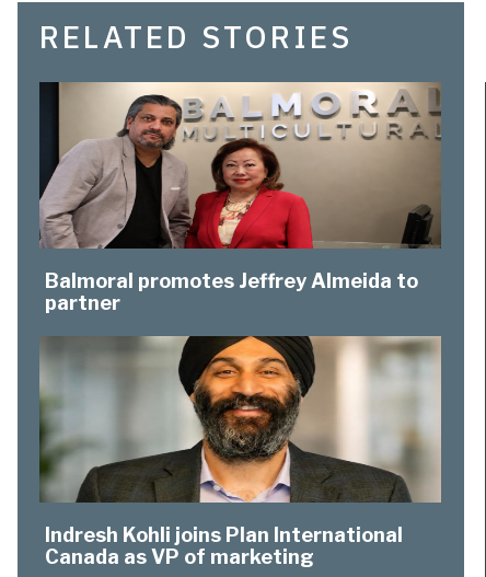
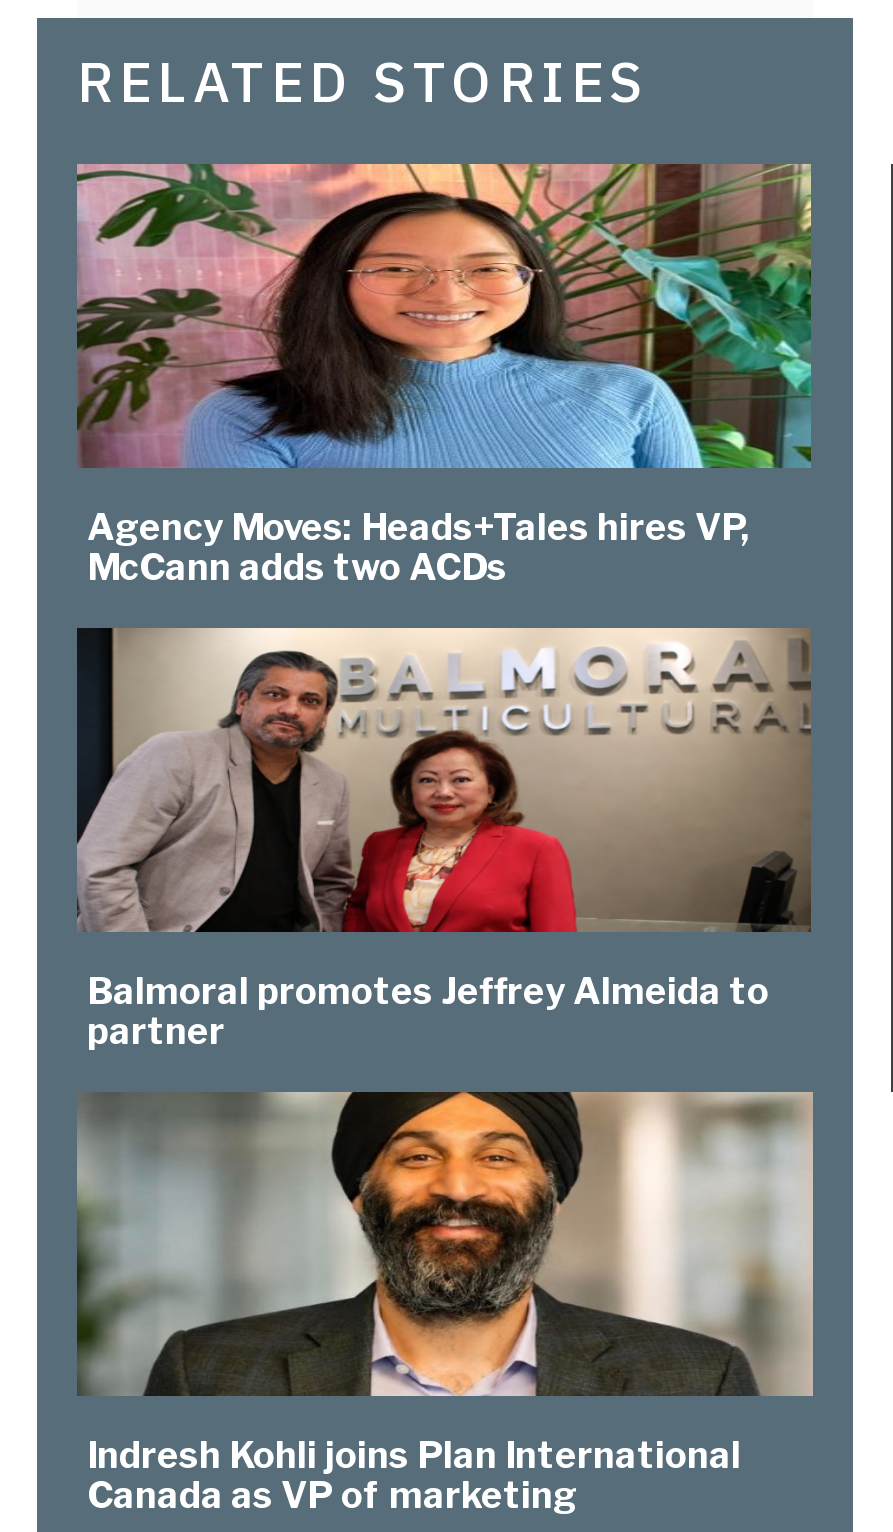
+ [image]
+ Agency Moves: Heads+Tales hires VP,
+ McCann adds two ACDs
